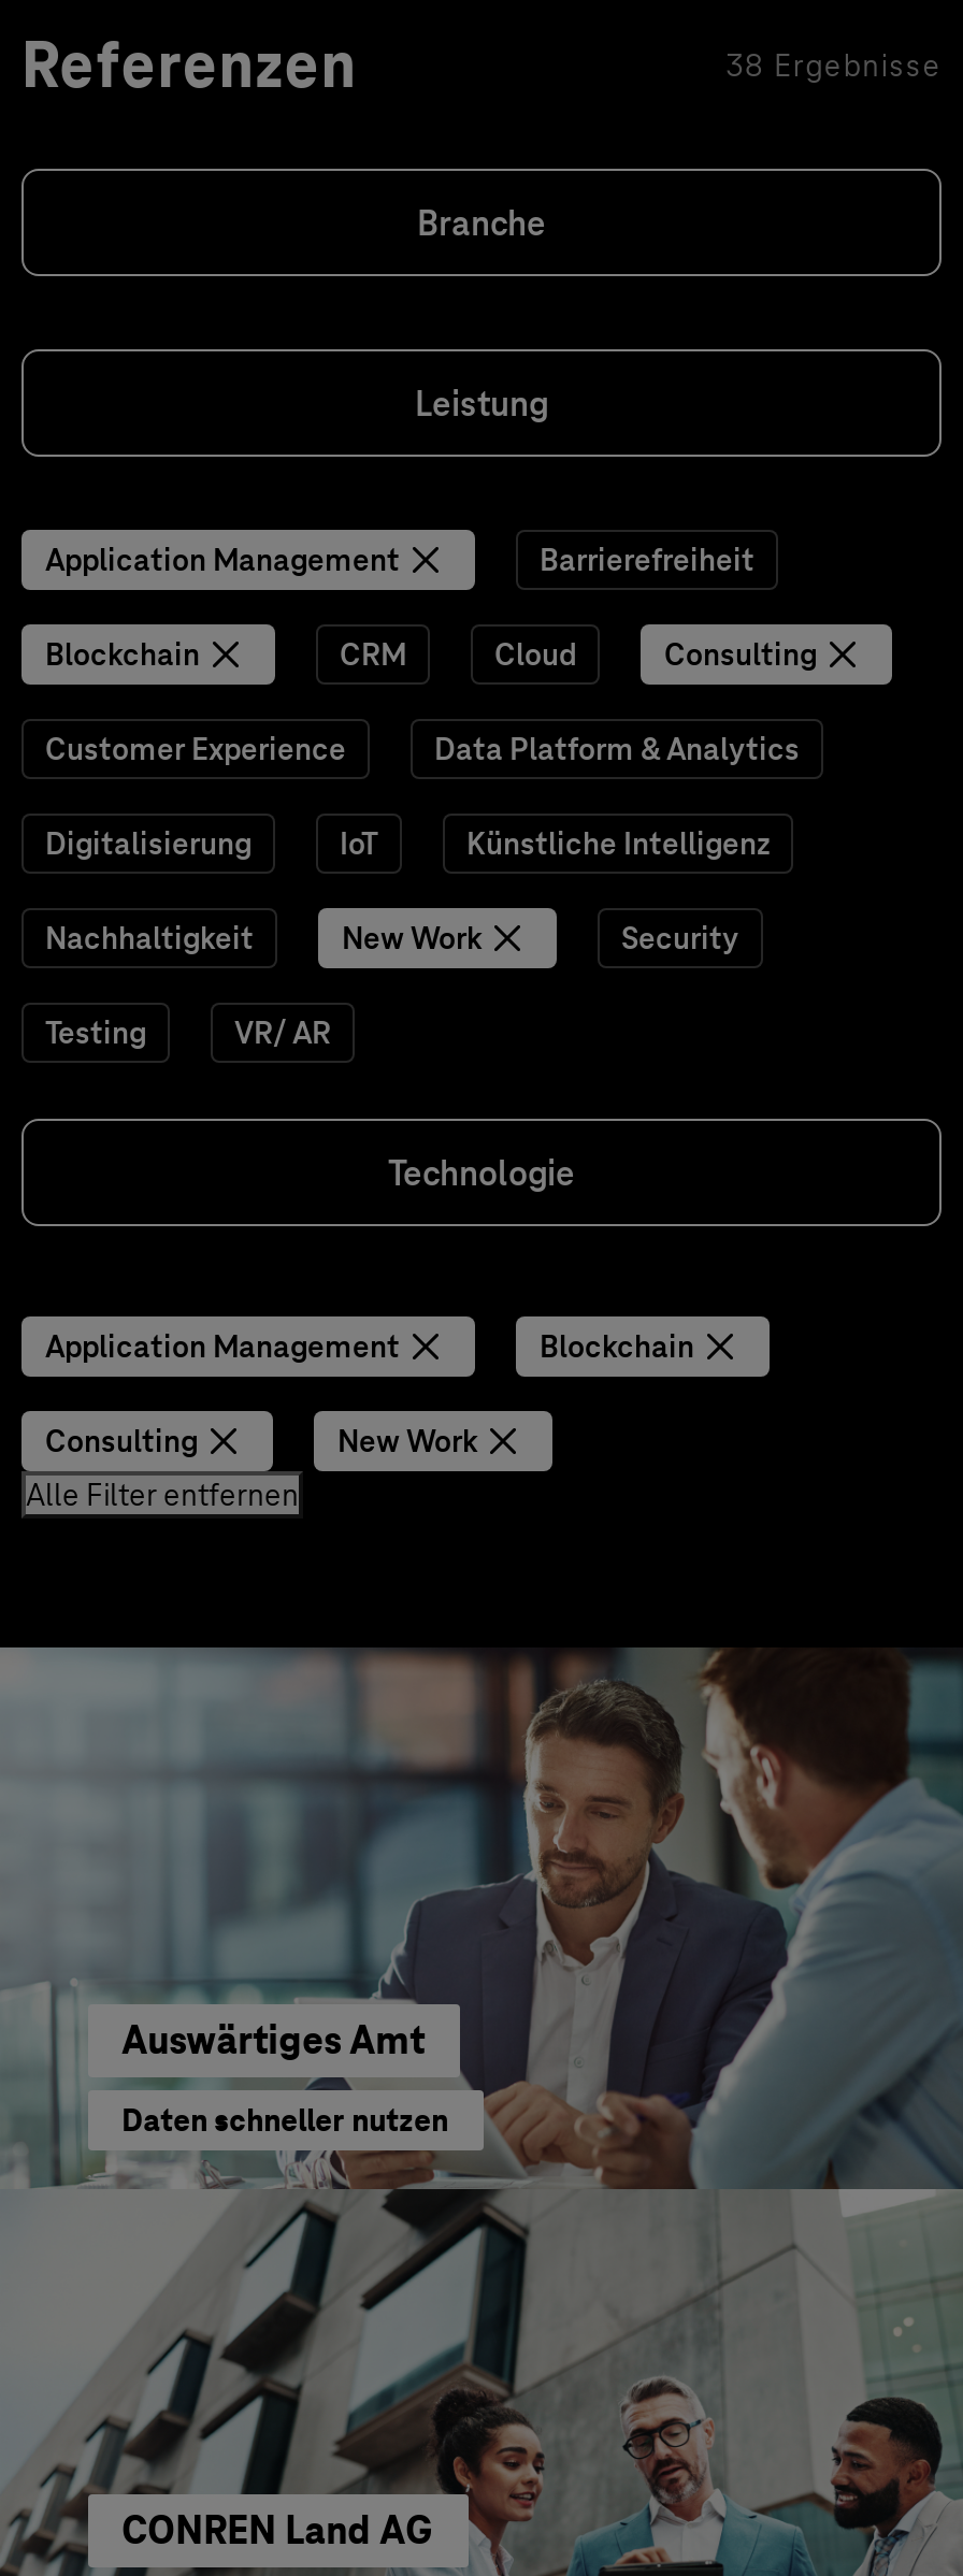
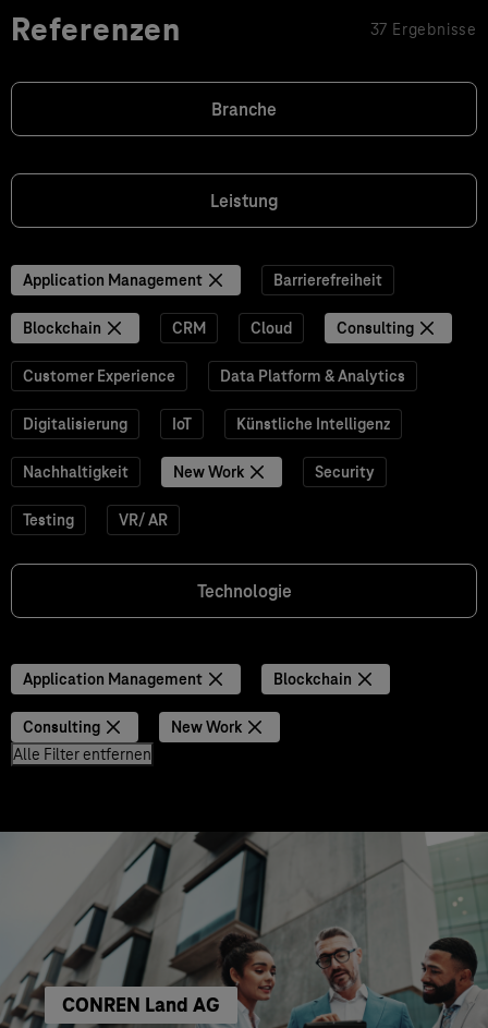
- 38 Ergebnisse
+ 37 Ergebnisse

- [image]
- Auswärtiges Amt
- Daten schneller nutzen
